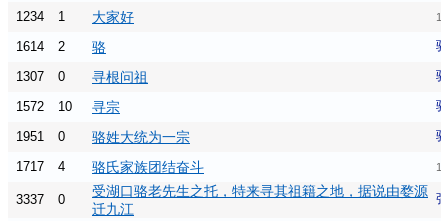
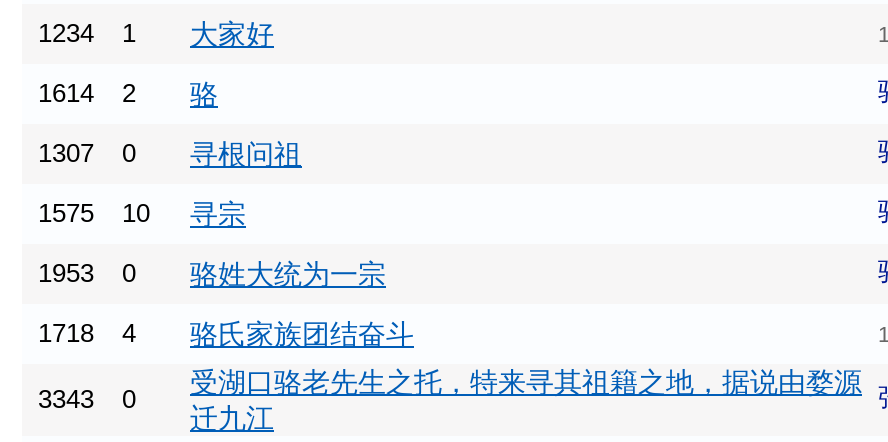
- 1572
+ 1575

- 1951 0 骆姓大统为一宗
+ 1953 0 骆姓大统为一宗

- 1717
+ 1718

- 3337 0
+ 3343 0
